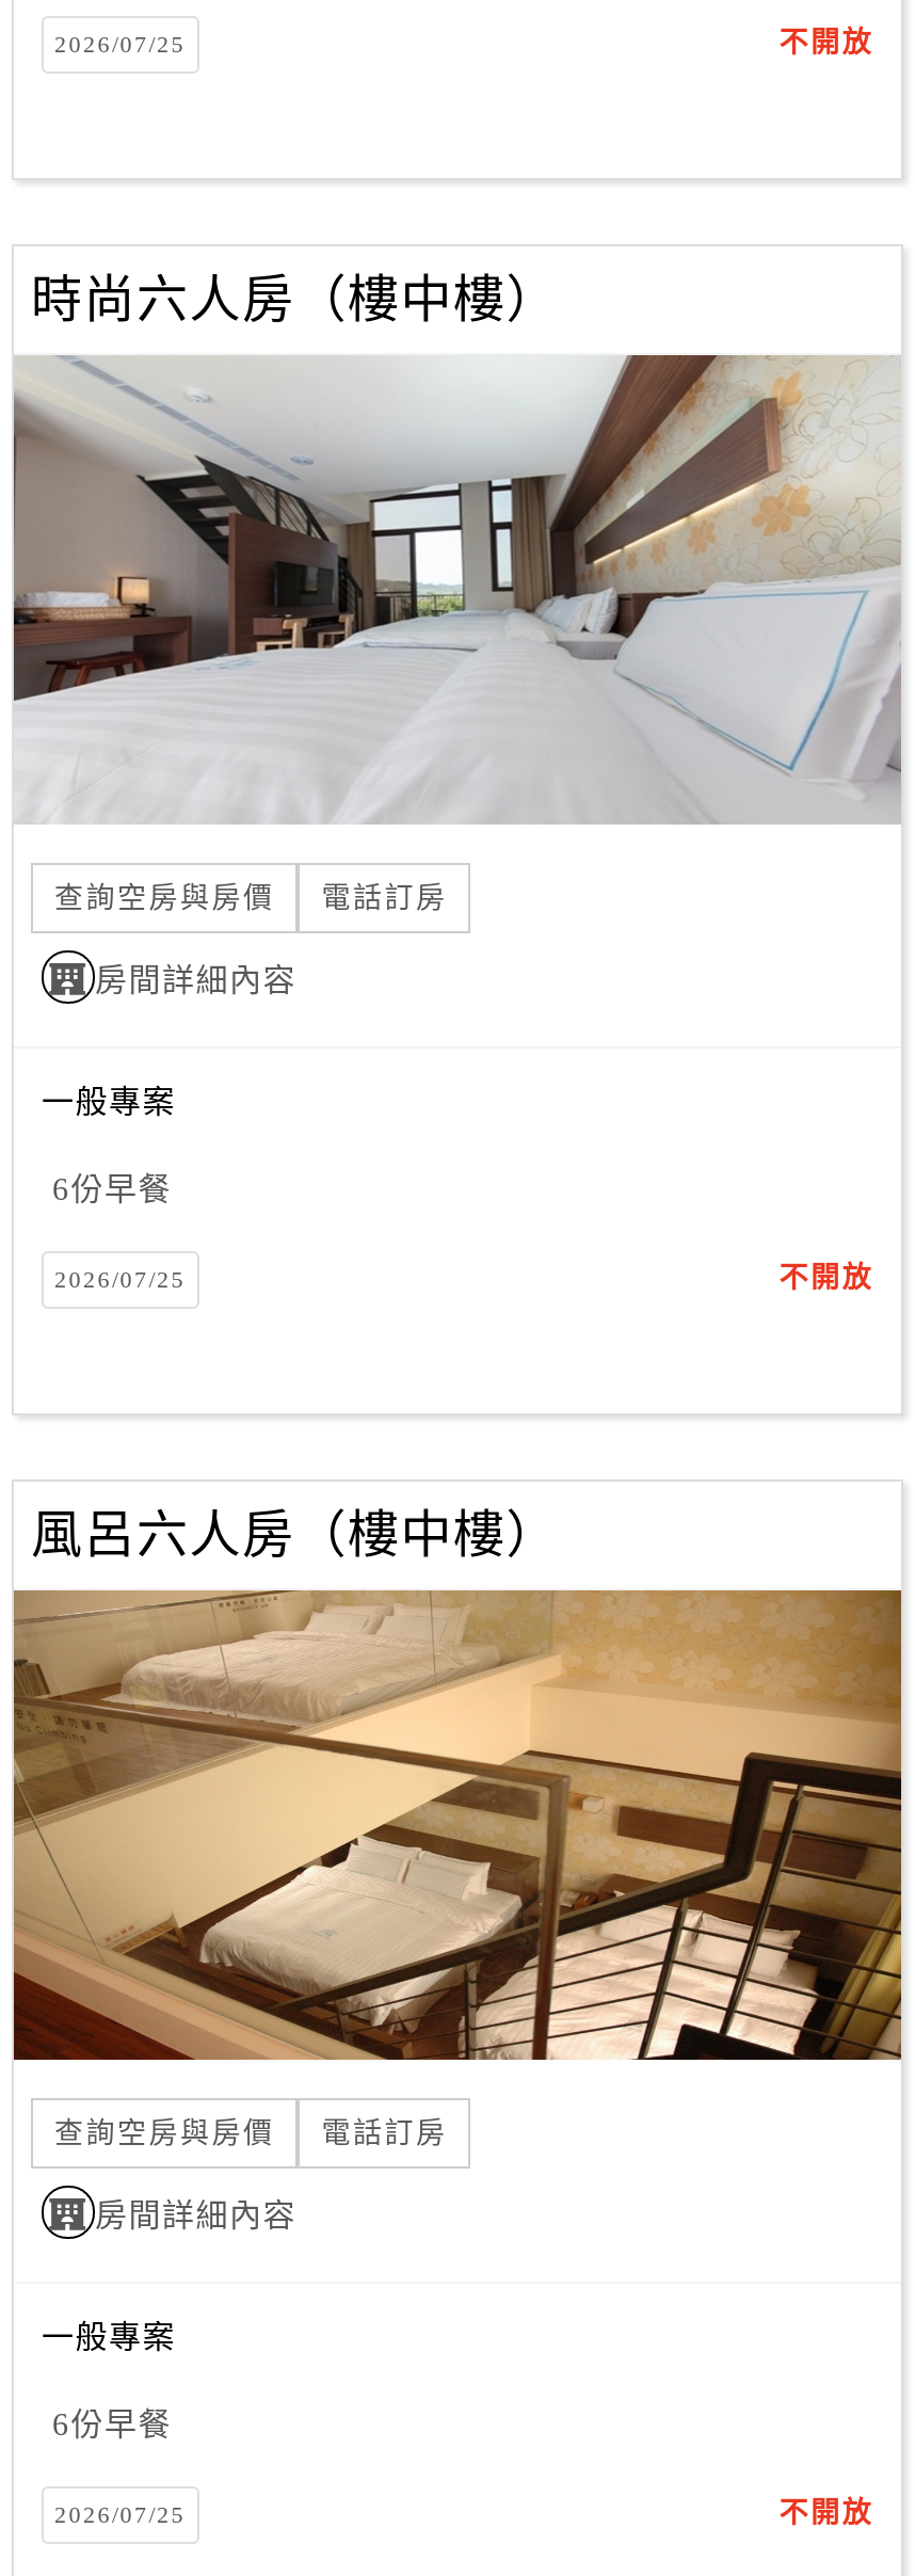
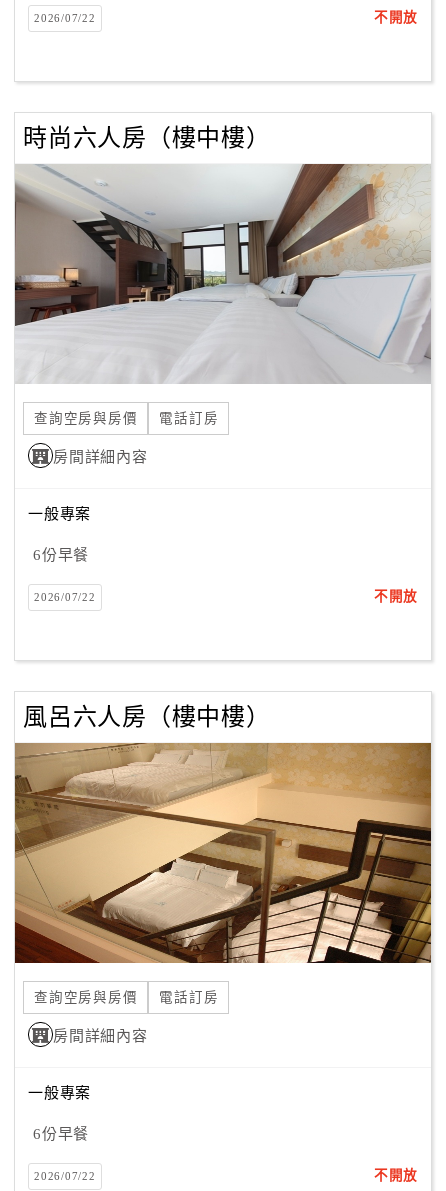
- 2026/07/25
+ 2026/07/22

- 2026/07/25
+ 2026/07/22

- 2026/07/25
+ 2026/07/22
